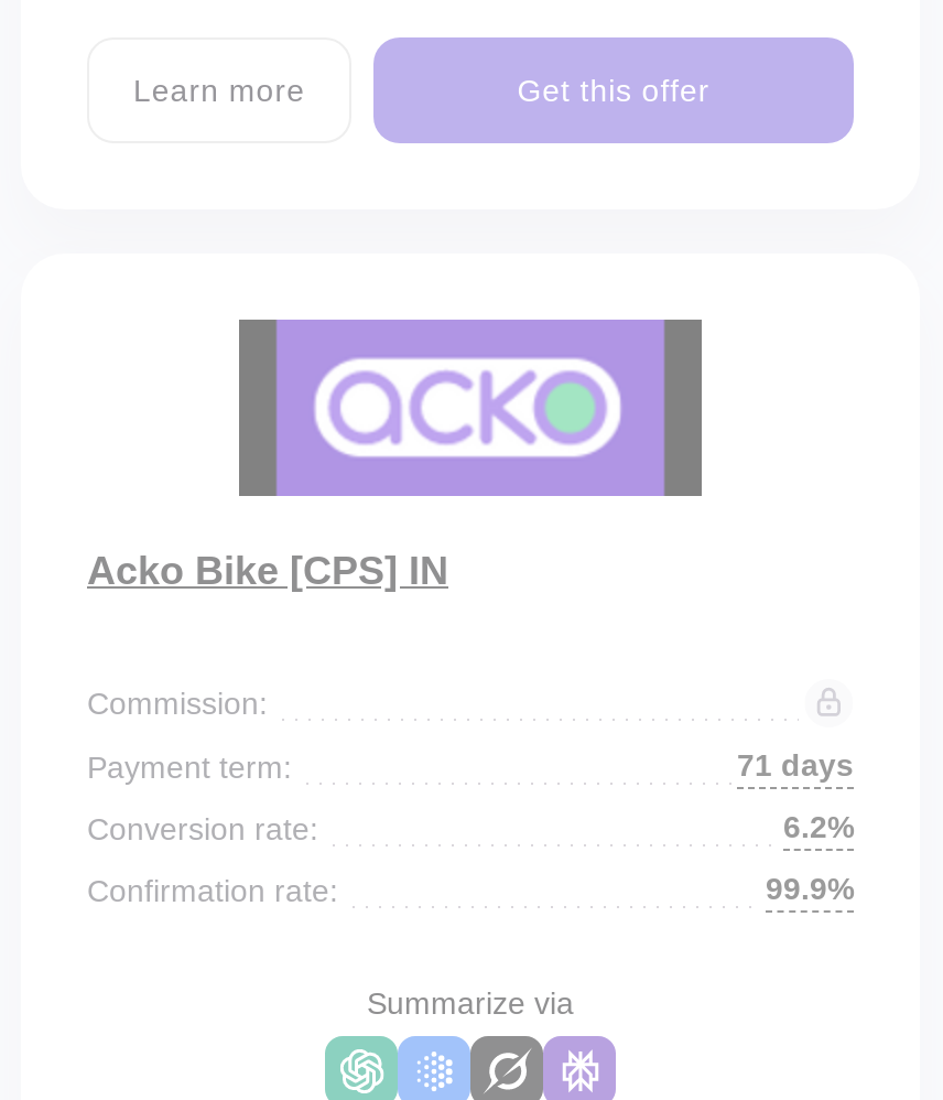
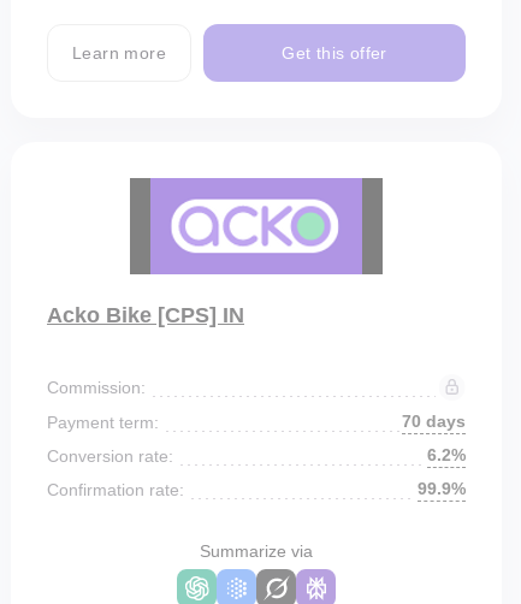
- 71 days
+ 70 days
